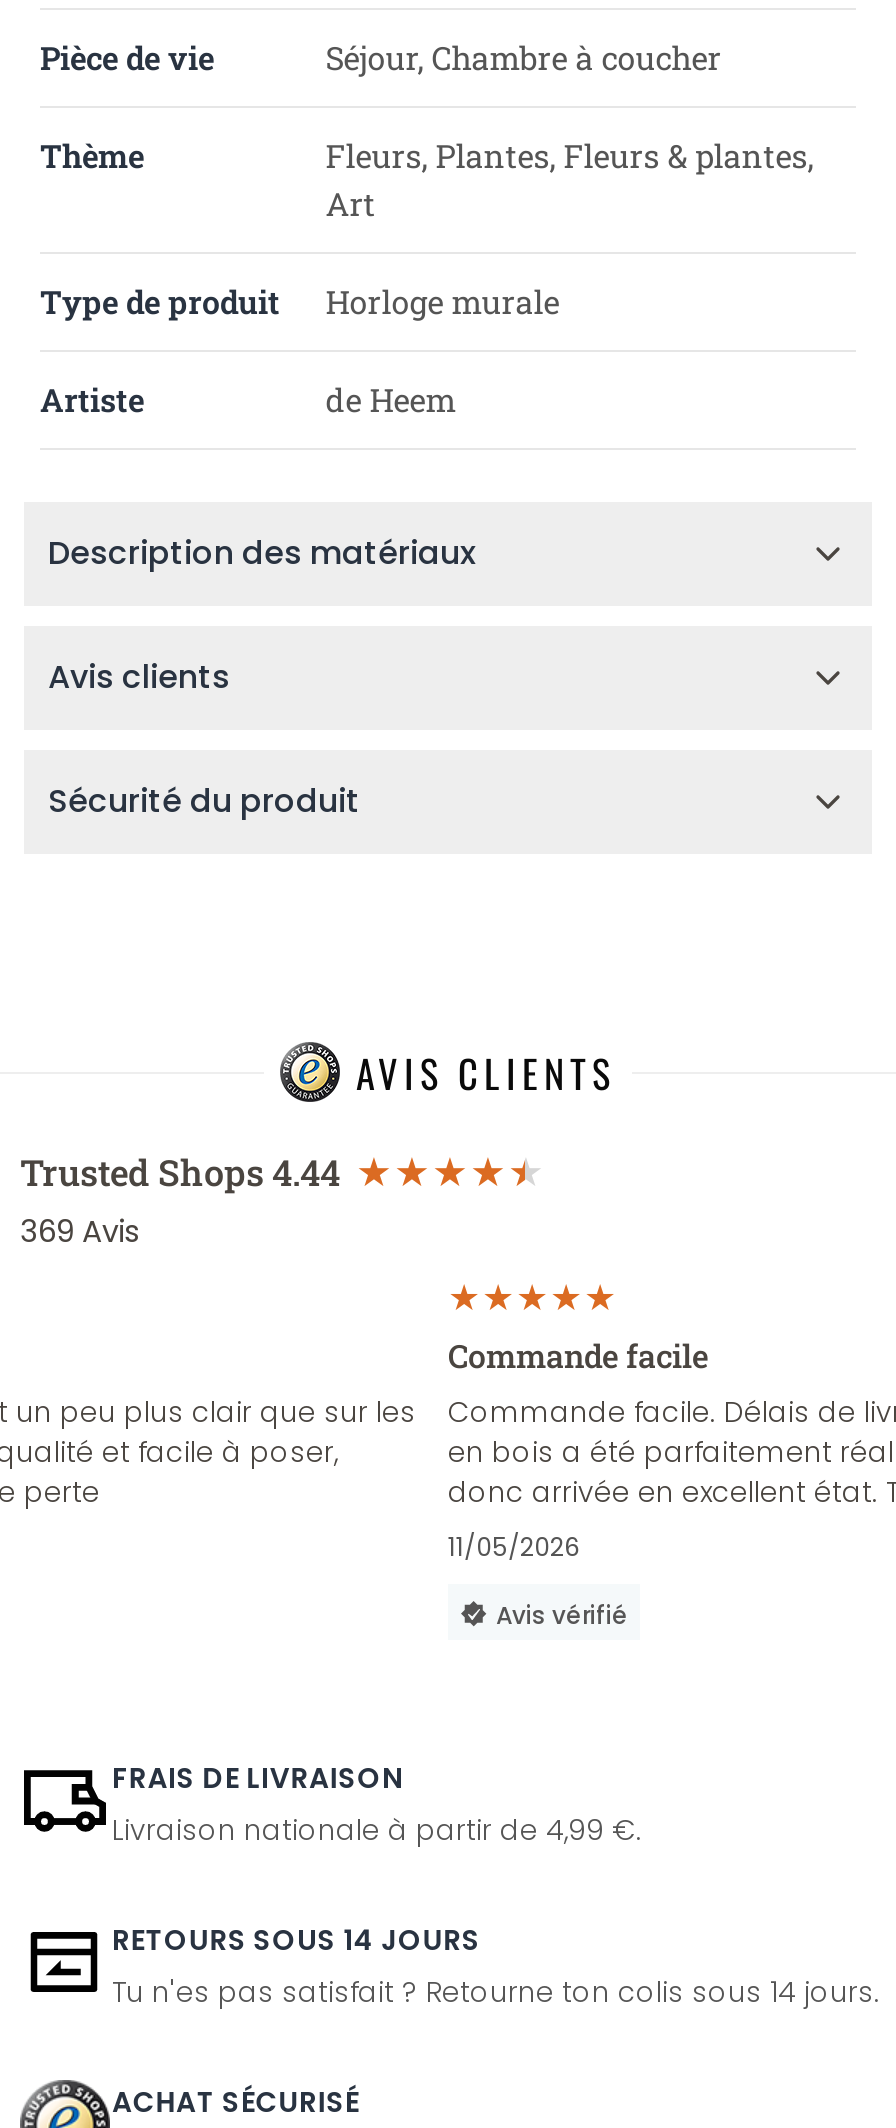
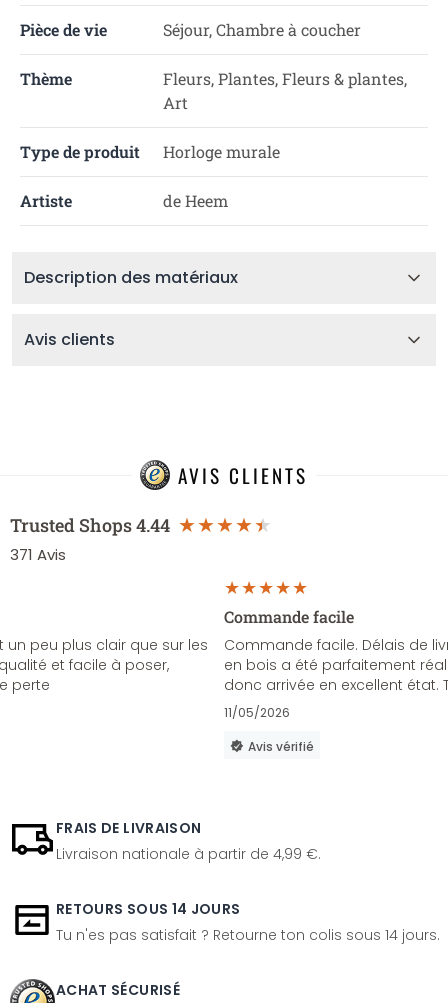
- Sécurité du produit

- 369 Avis
+ 371 Avis
